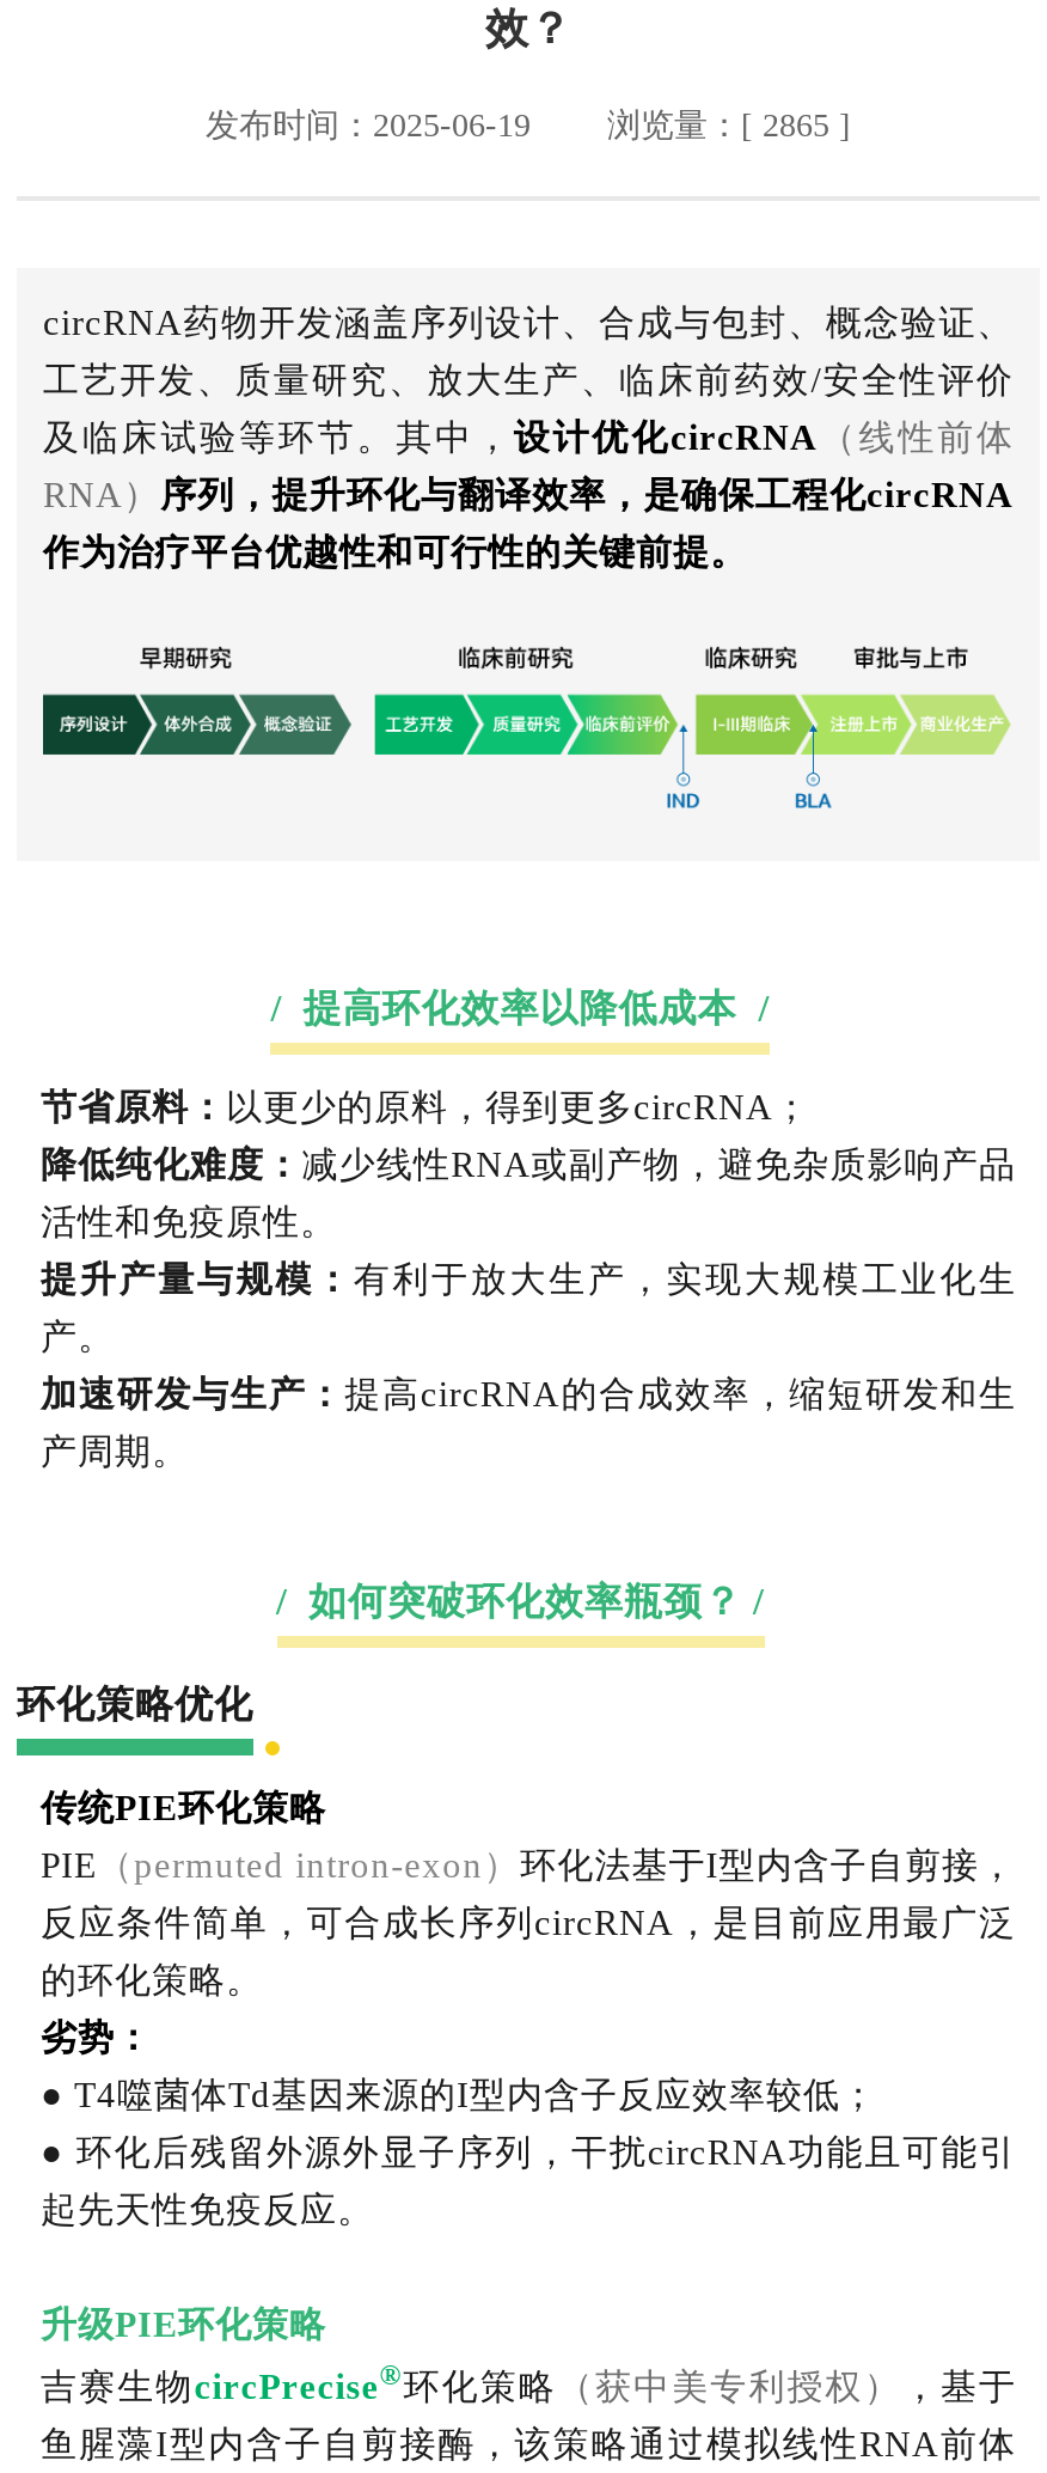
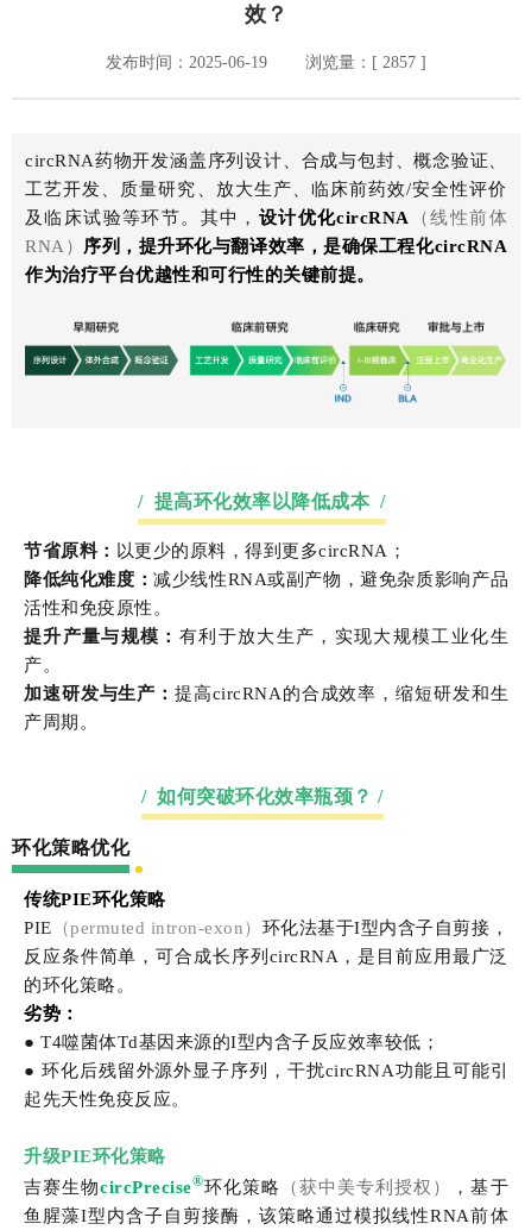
- 发布时间：2025-06-19 浏览量：[ 2865 ]
+ 发布时间：2025-06-19 浏览量：[ 2857 ]
